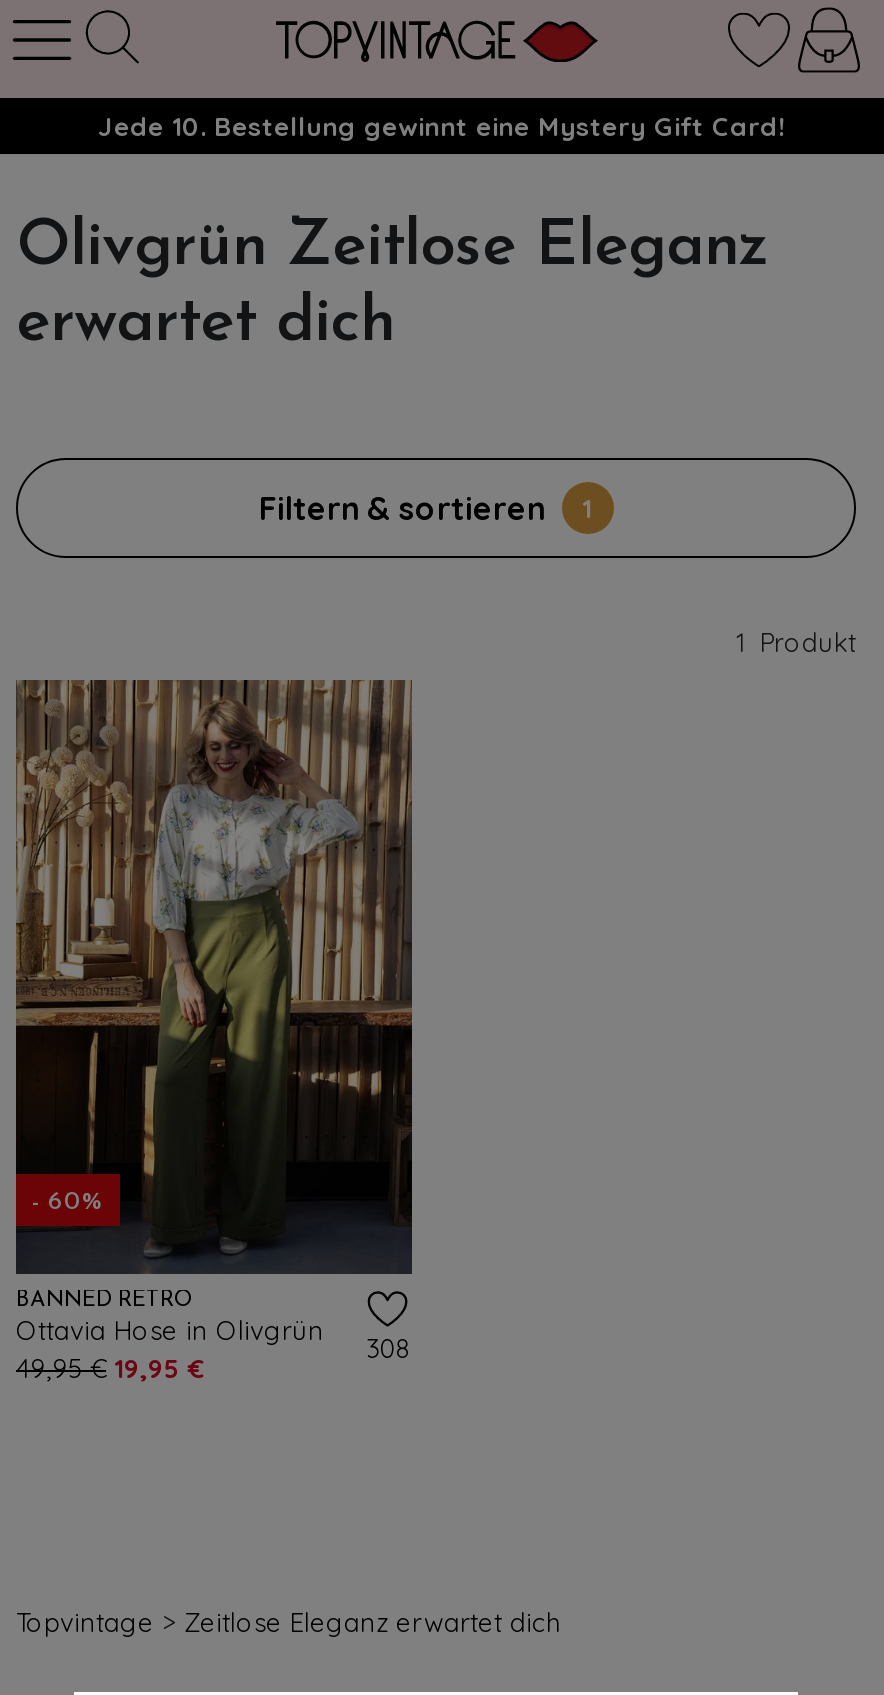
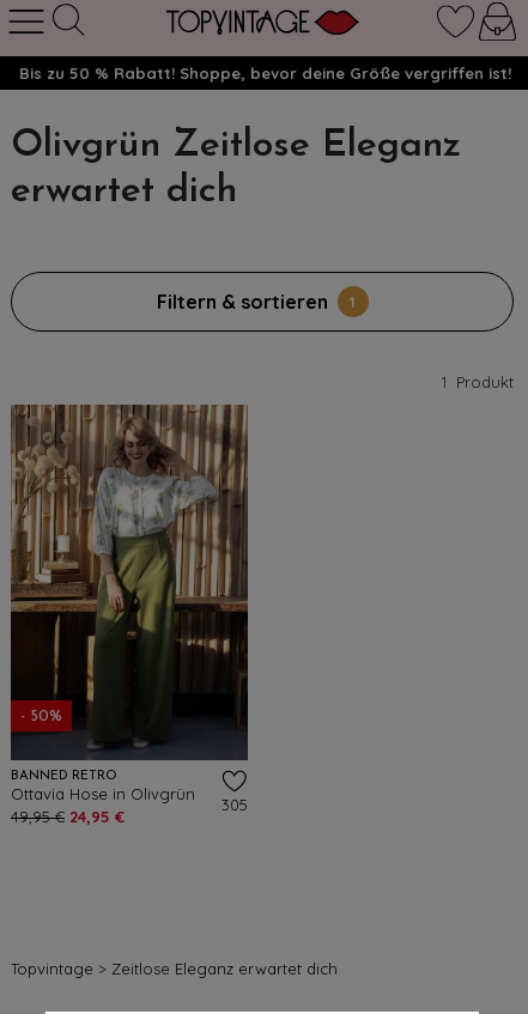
- Jede 10. Bestellung gewinnt eine Mystery Gift Card!
+ Bis zu 50 % Rabatt! Shoppe, bevor deine Größe vergriffen ist!

- - 60%
+ - 50%

- 308
+ 305

- 49,95 € 19,95 €
+ 49,95 € 24,95 €
